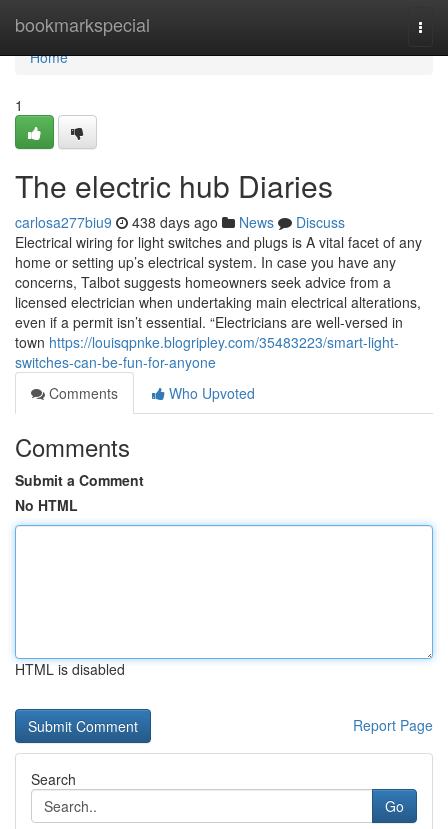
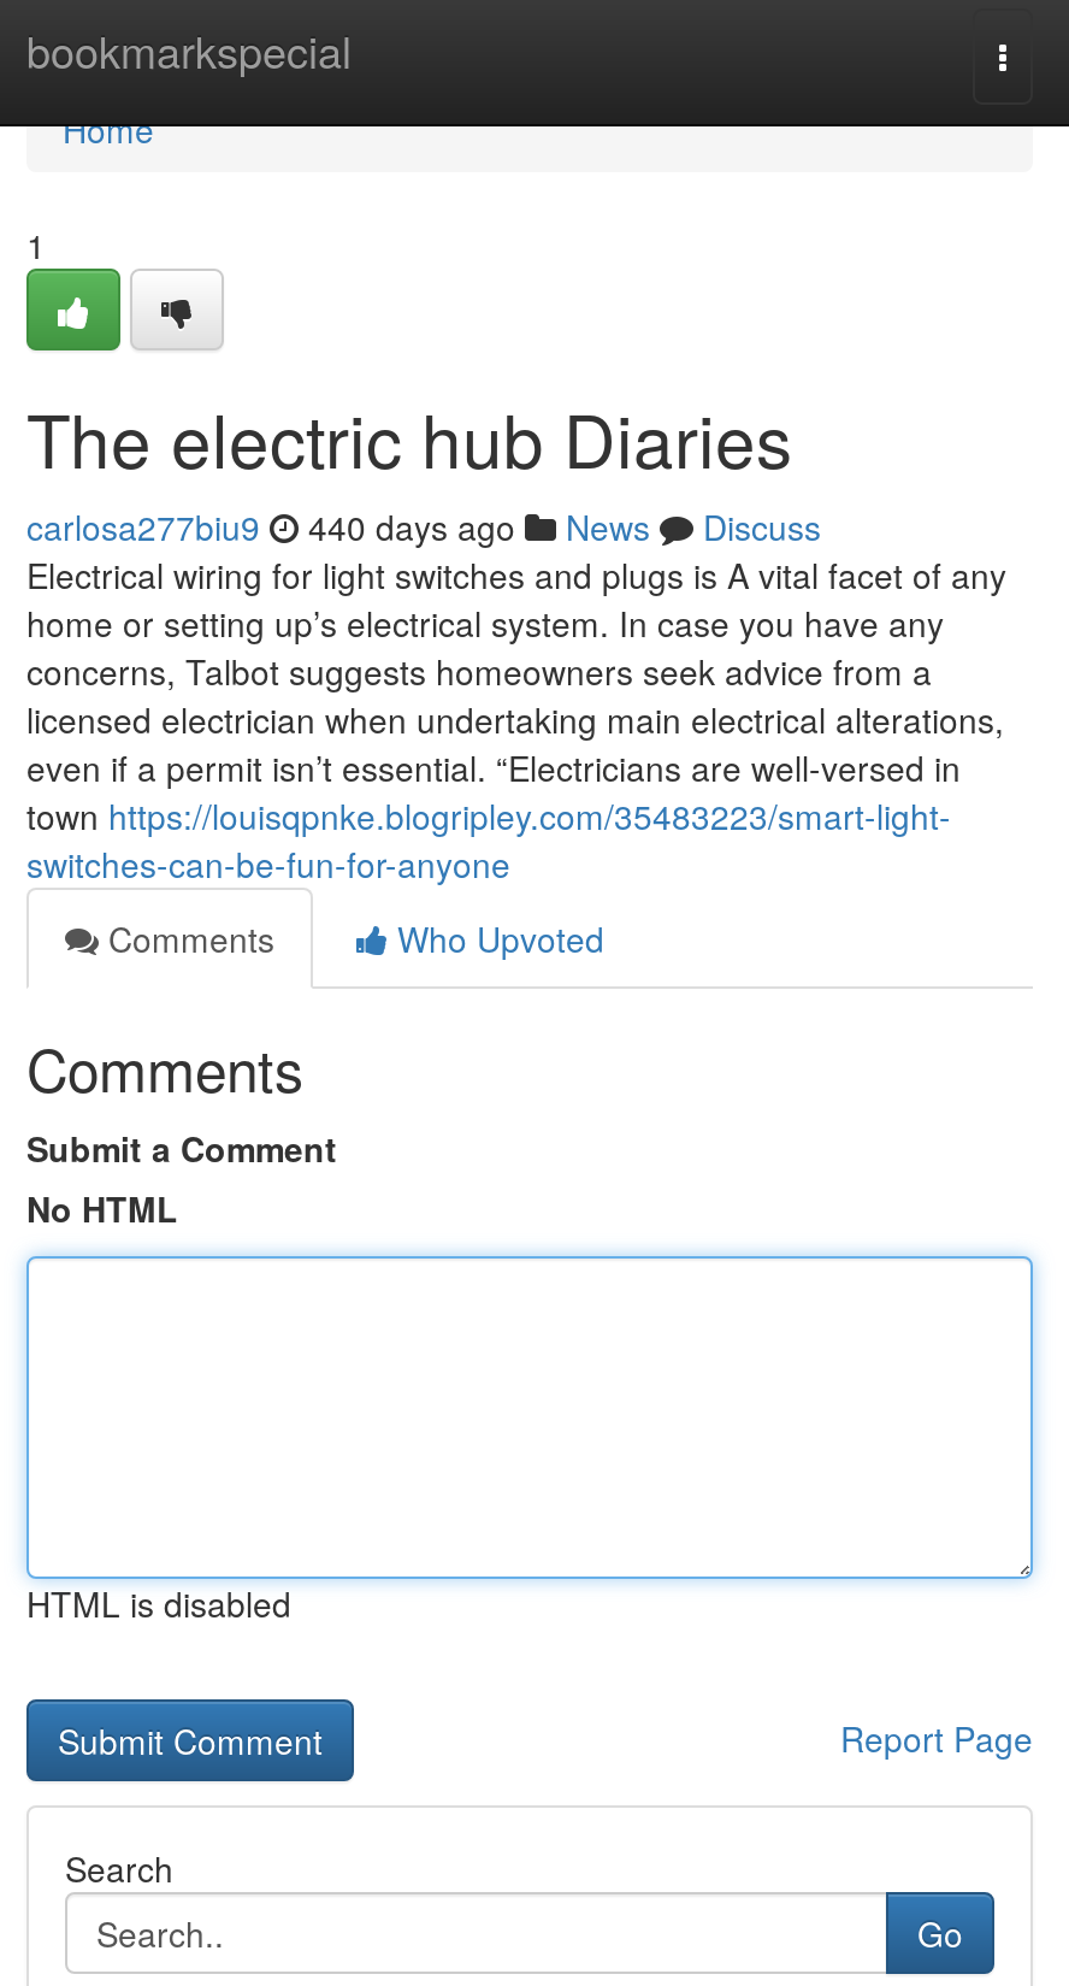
- carlosa277biu9 438 days ago News Discuss
+ carlosa277biu9 440 days ago News Discuss
